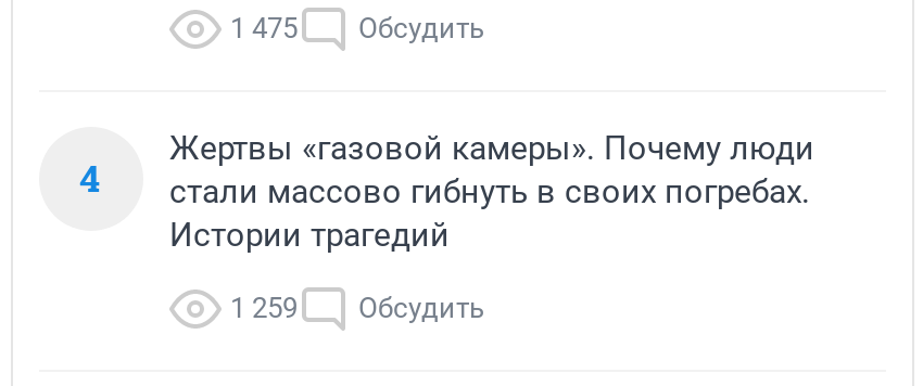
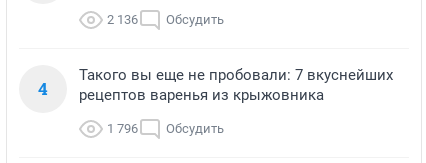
- 1 475 Обсудить
+ 2 136 Обсудить

- Жертвы «газовой камеры». Почему люди
- стали массово гибнуть в своих погребах.
- Истории трагедий
+ Такого вы еще не пробовали: 7 вкуснейших
+ рецептов варенья из крыжовника

- 1 259 Обсудить
+ 1 796 Обсудить
